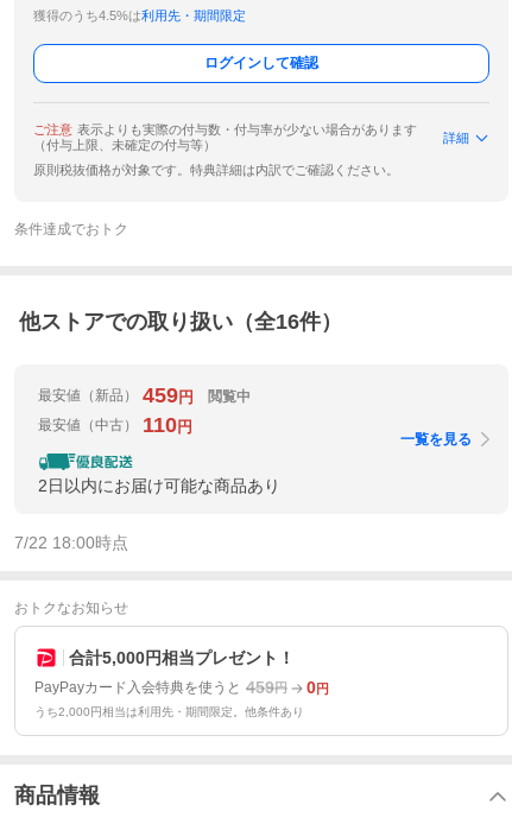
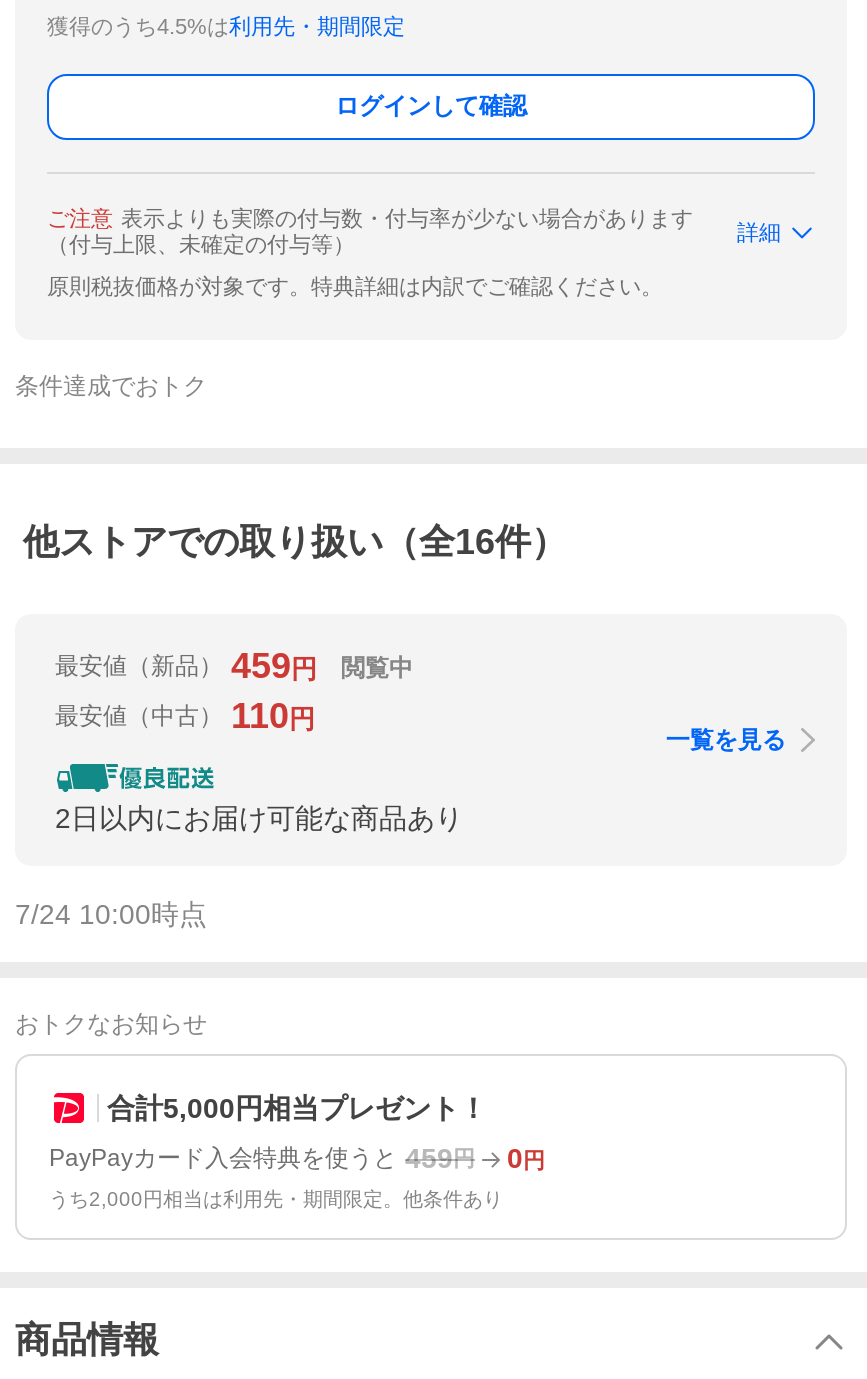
- 7/22 18:00時点
+ 7/24 10:00時点
